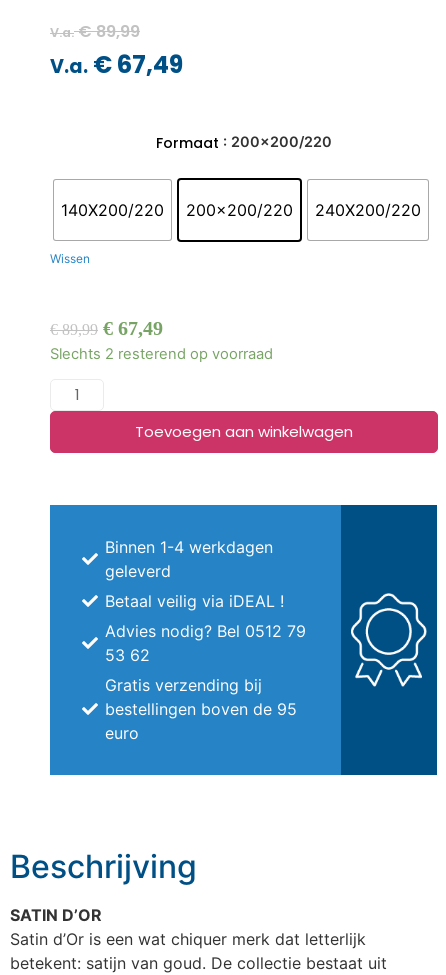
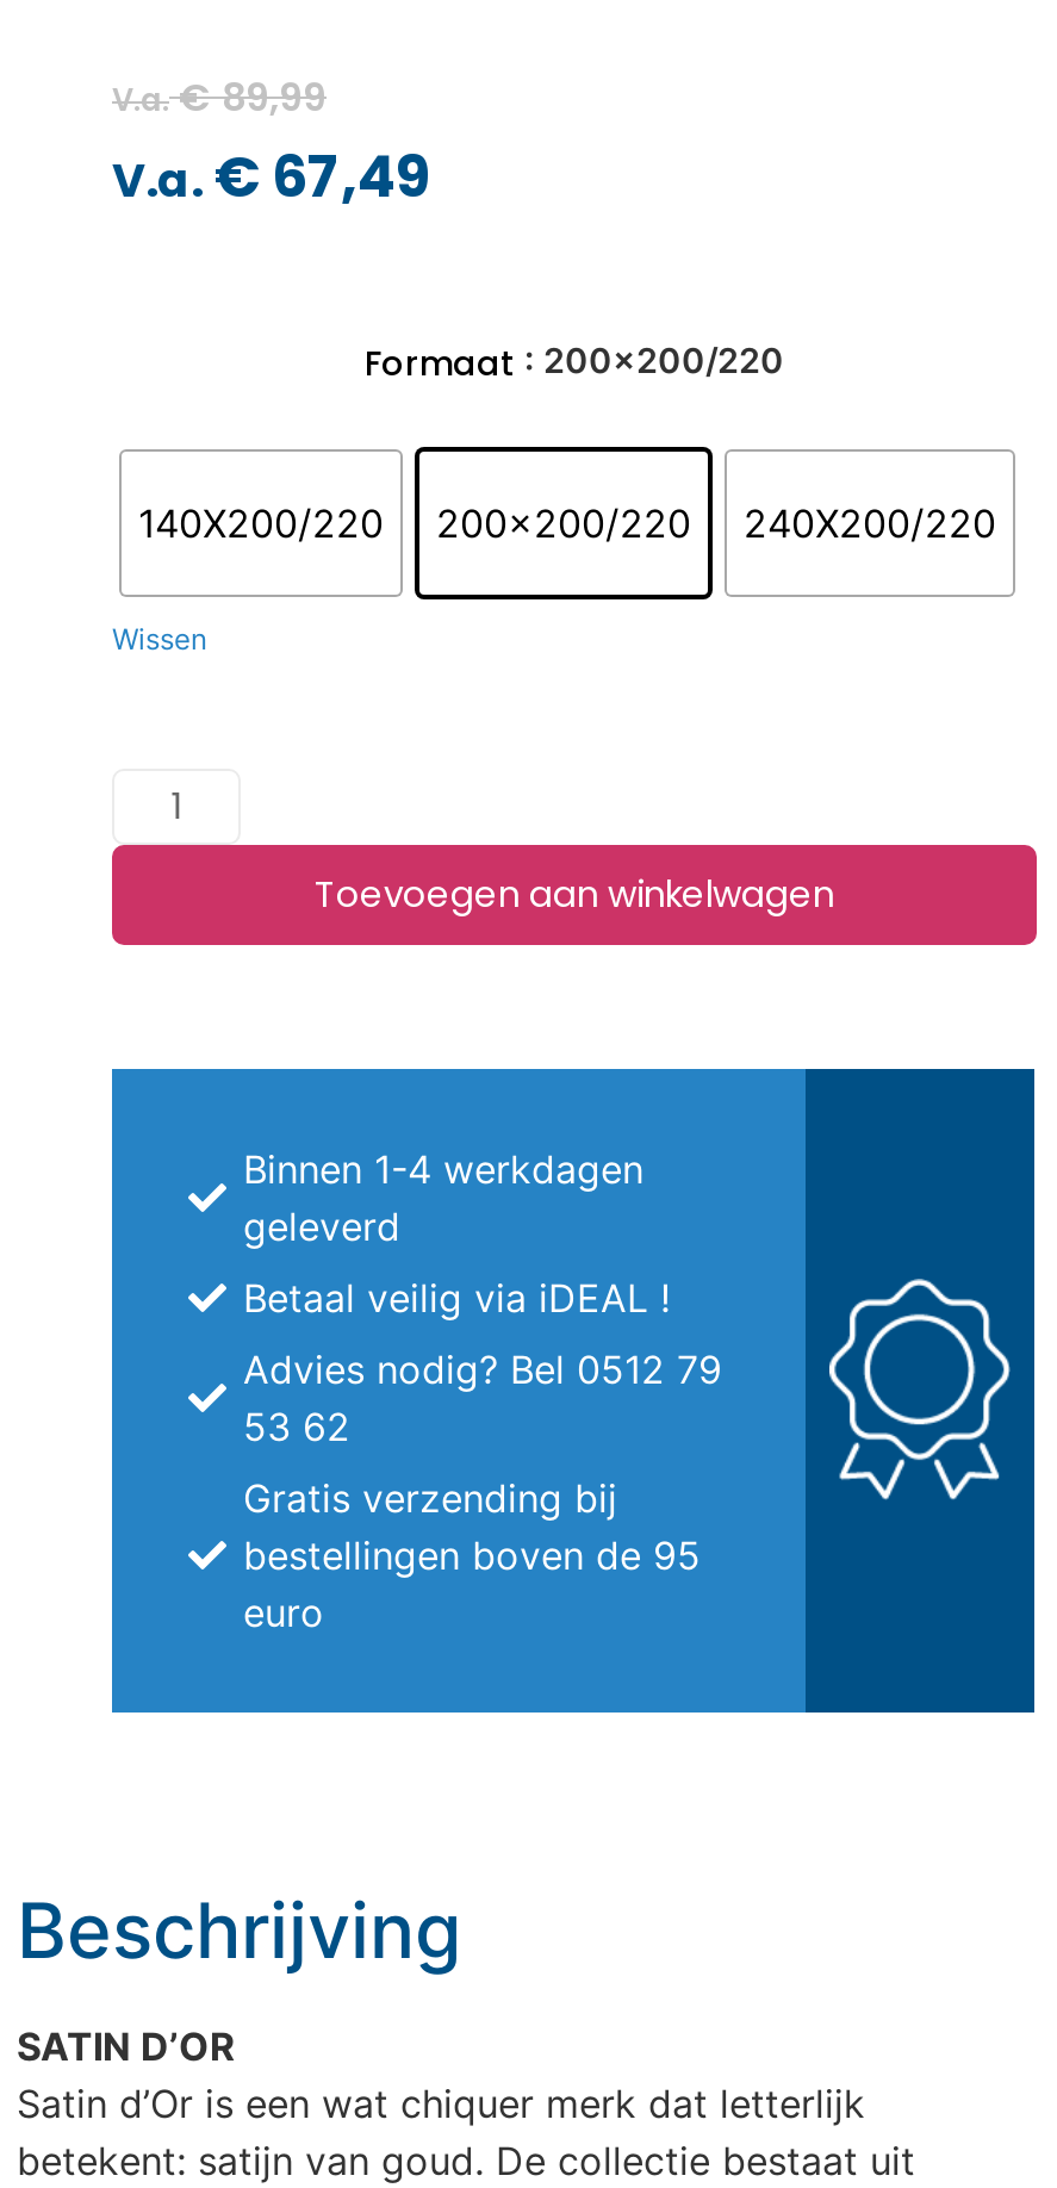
- €89,99 €67,49
- Slechts 2 resterend op voorraad
